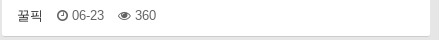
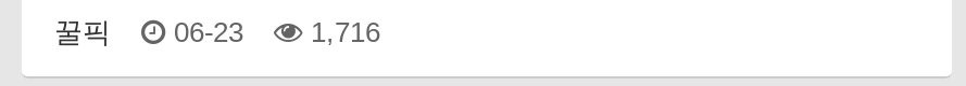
- 꿀픽 06-23 360
+ 꿀픽 06-23 1,716
